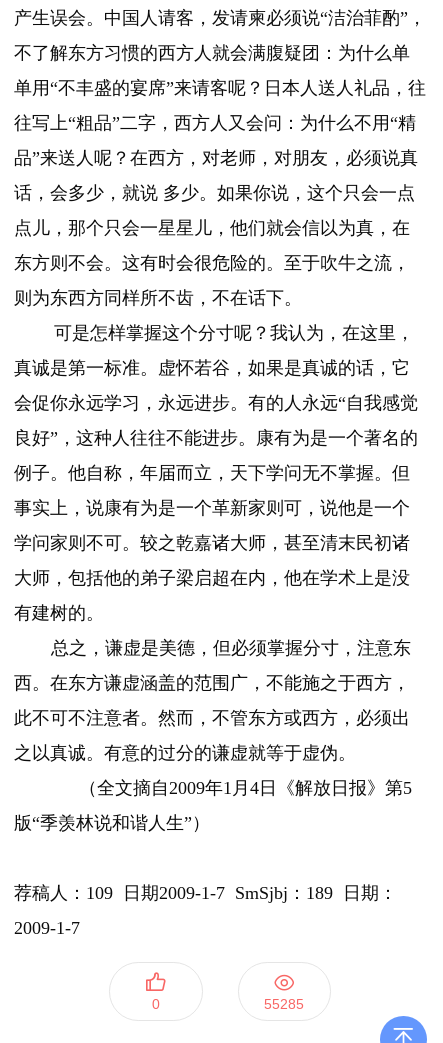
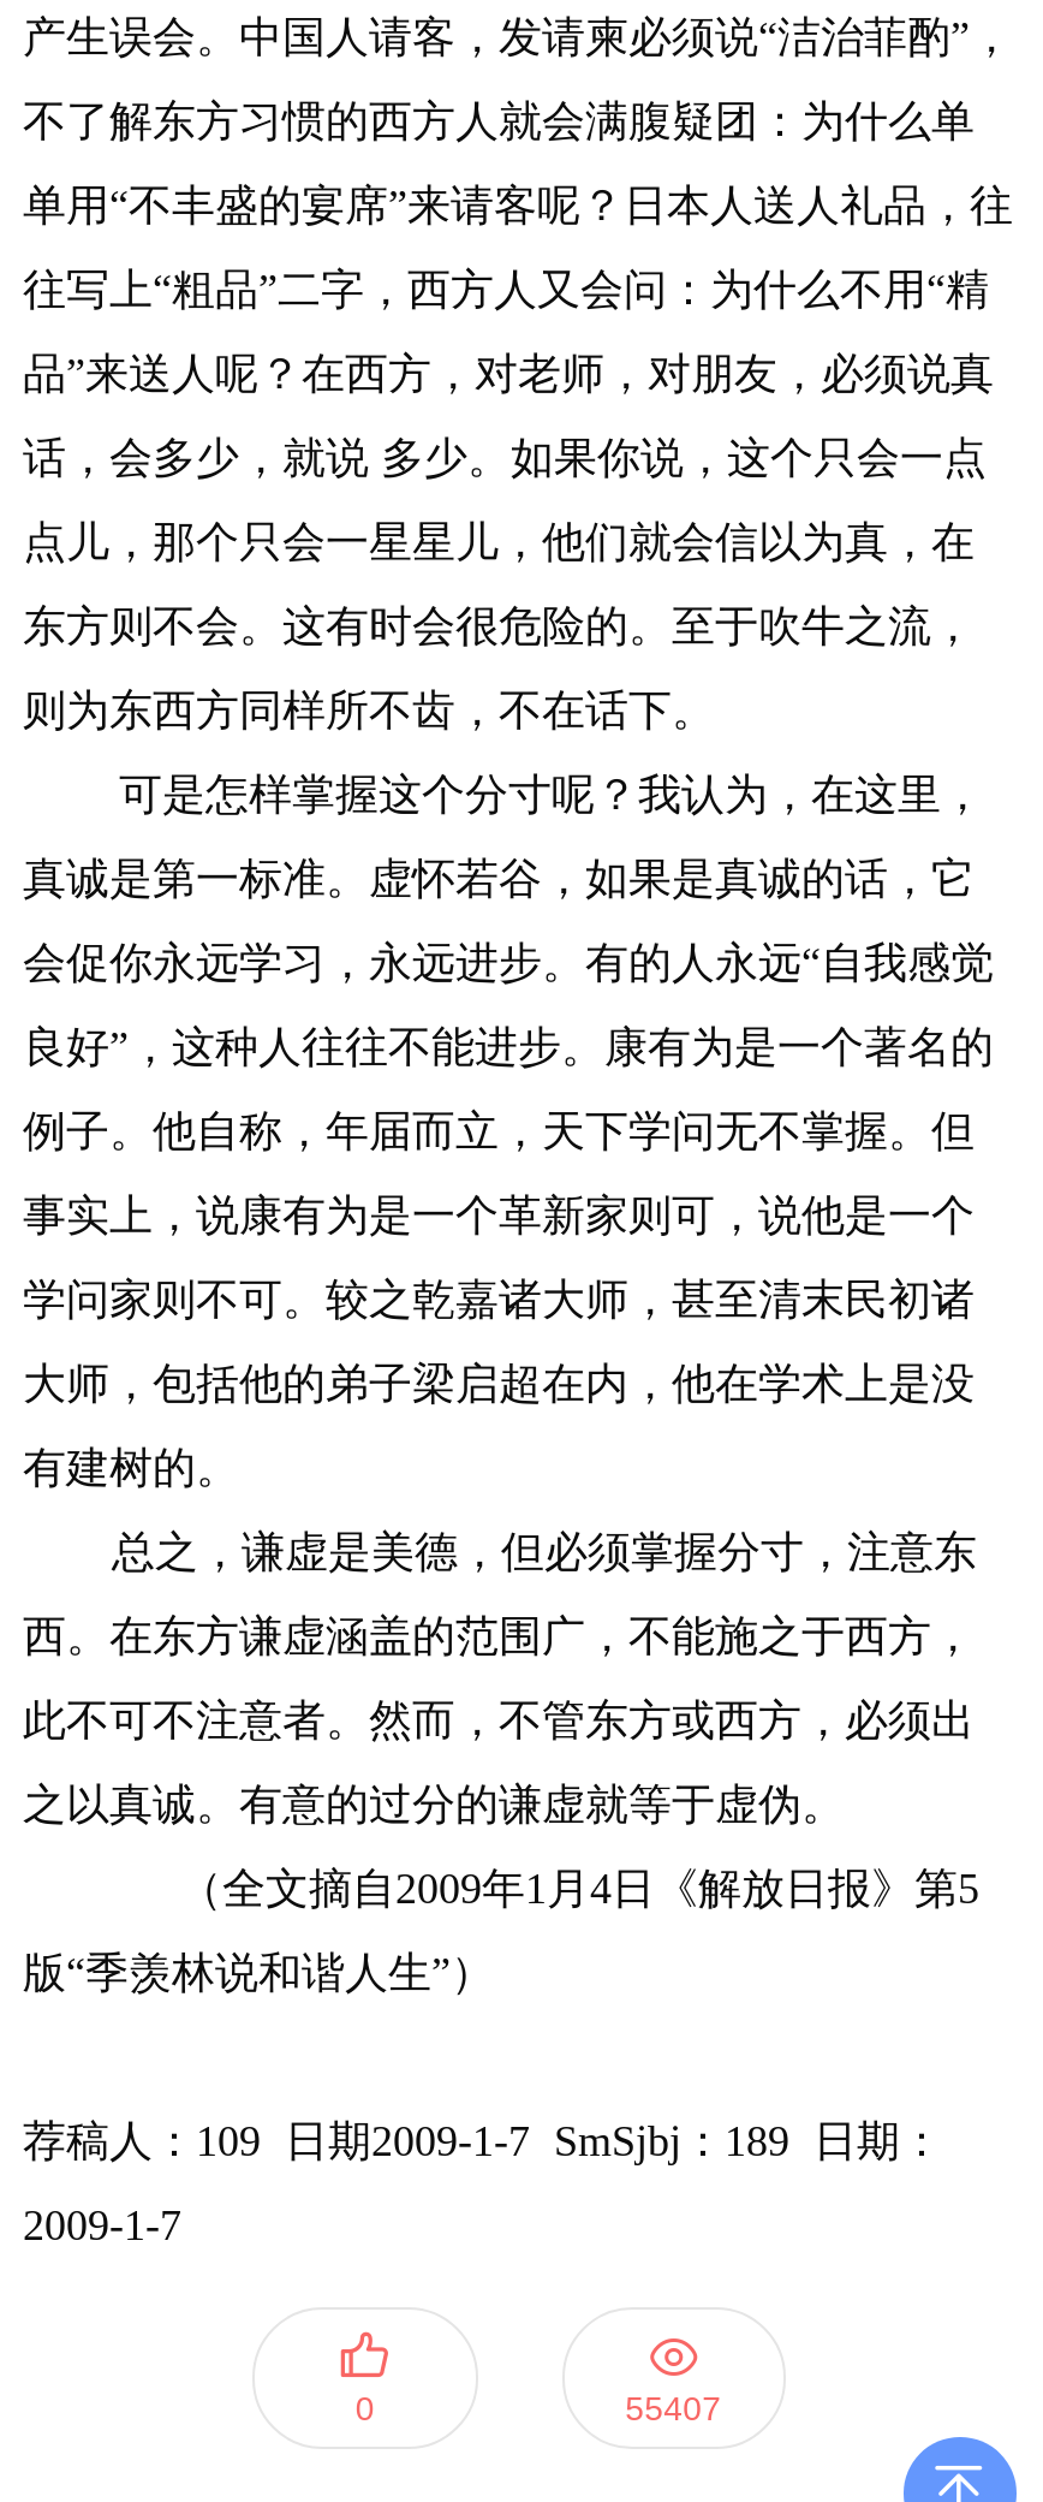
- 55285
+ 55407
